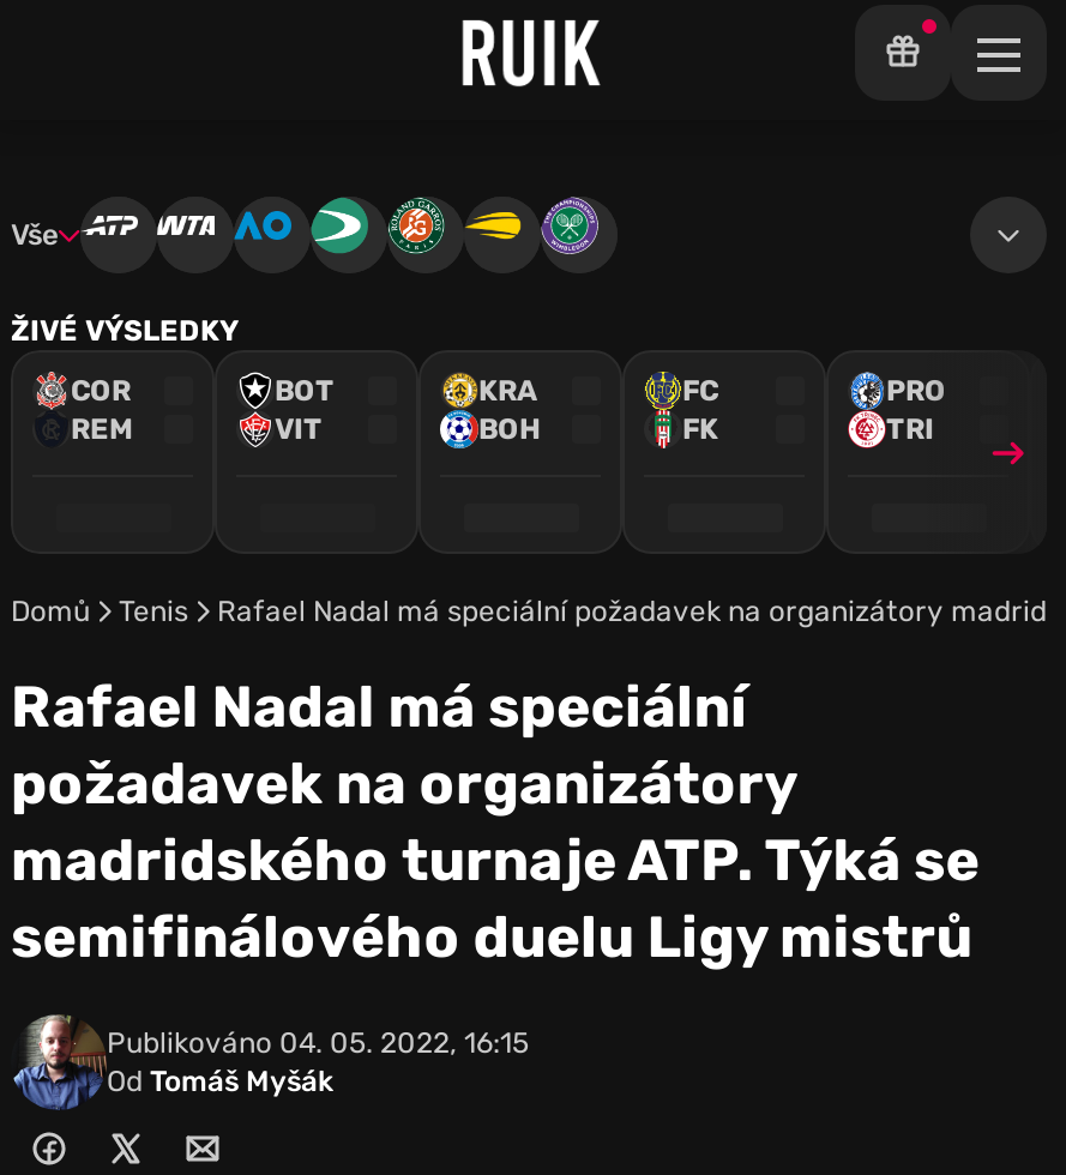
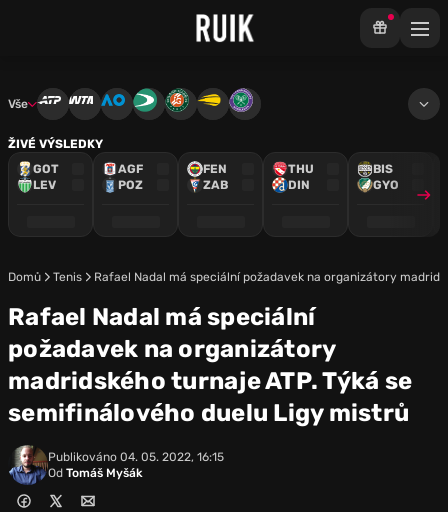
- COR
- REM
+ GOT
+ LEV

- BOT
- VIT
+ AGF
+ POZ

- KRA
- BOH
+ FEN
+ ZAB

- FC
- FK
+ THU
+ DIN

- PRO
- TRI
+ BIS
+ GYO
